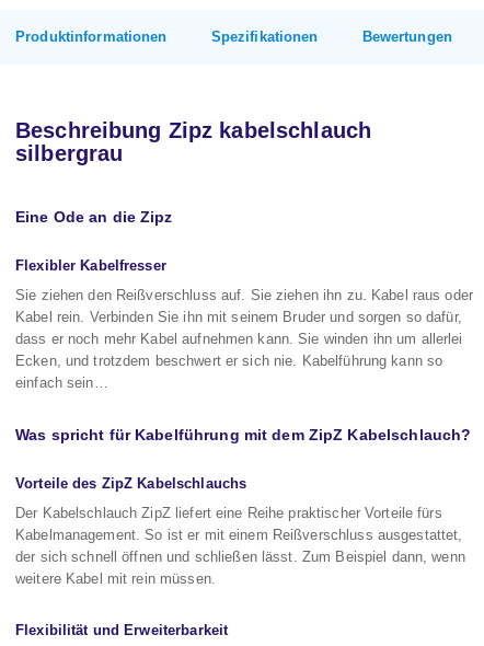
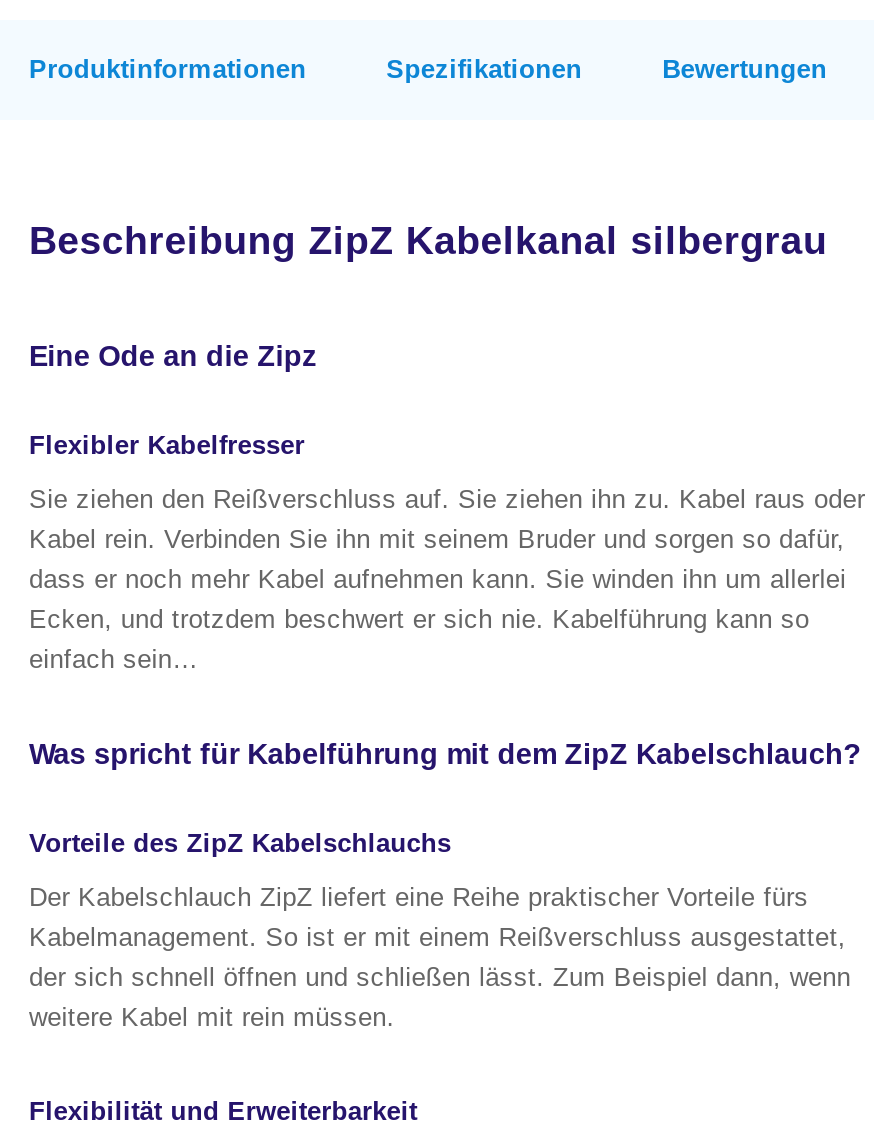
- Beschreibung Zipz kabelschlauch
- silbergrau
+ Beschreibung ZipZ Kabelkanal silbergrau
